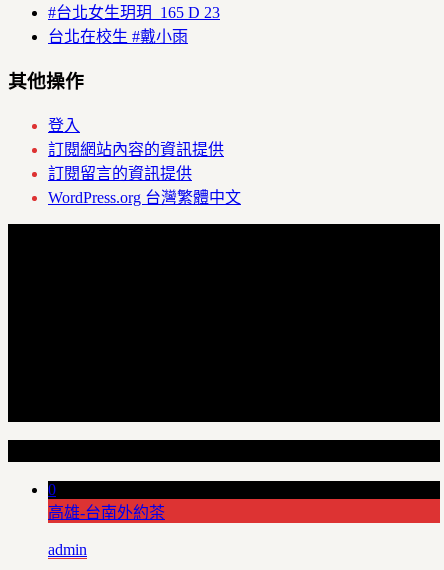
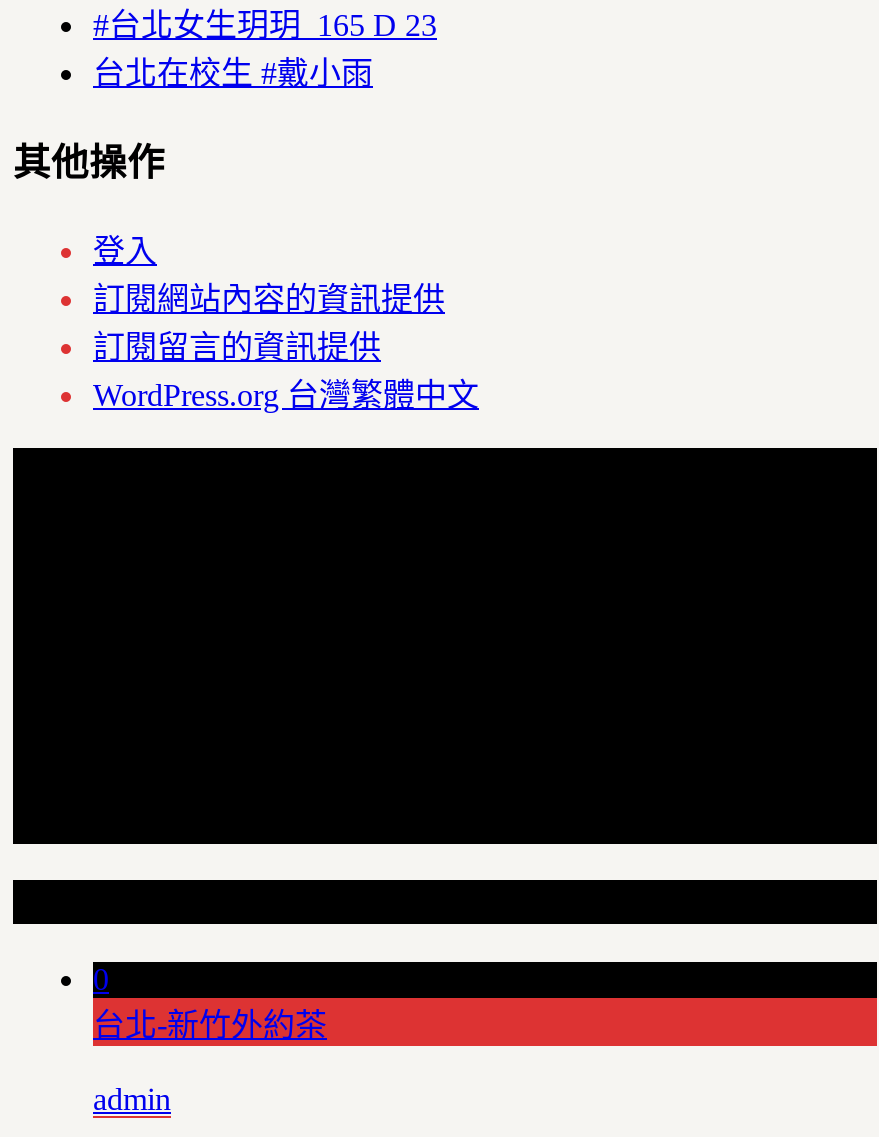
- 高雄-台南外約茶
+ 台北-新竹外約茶
